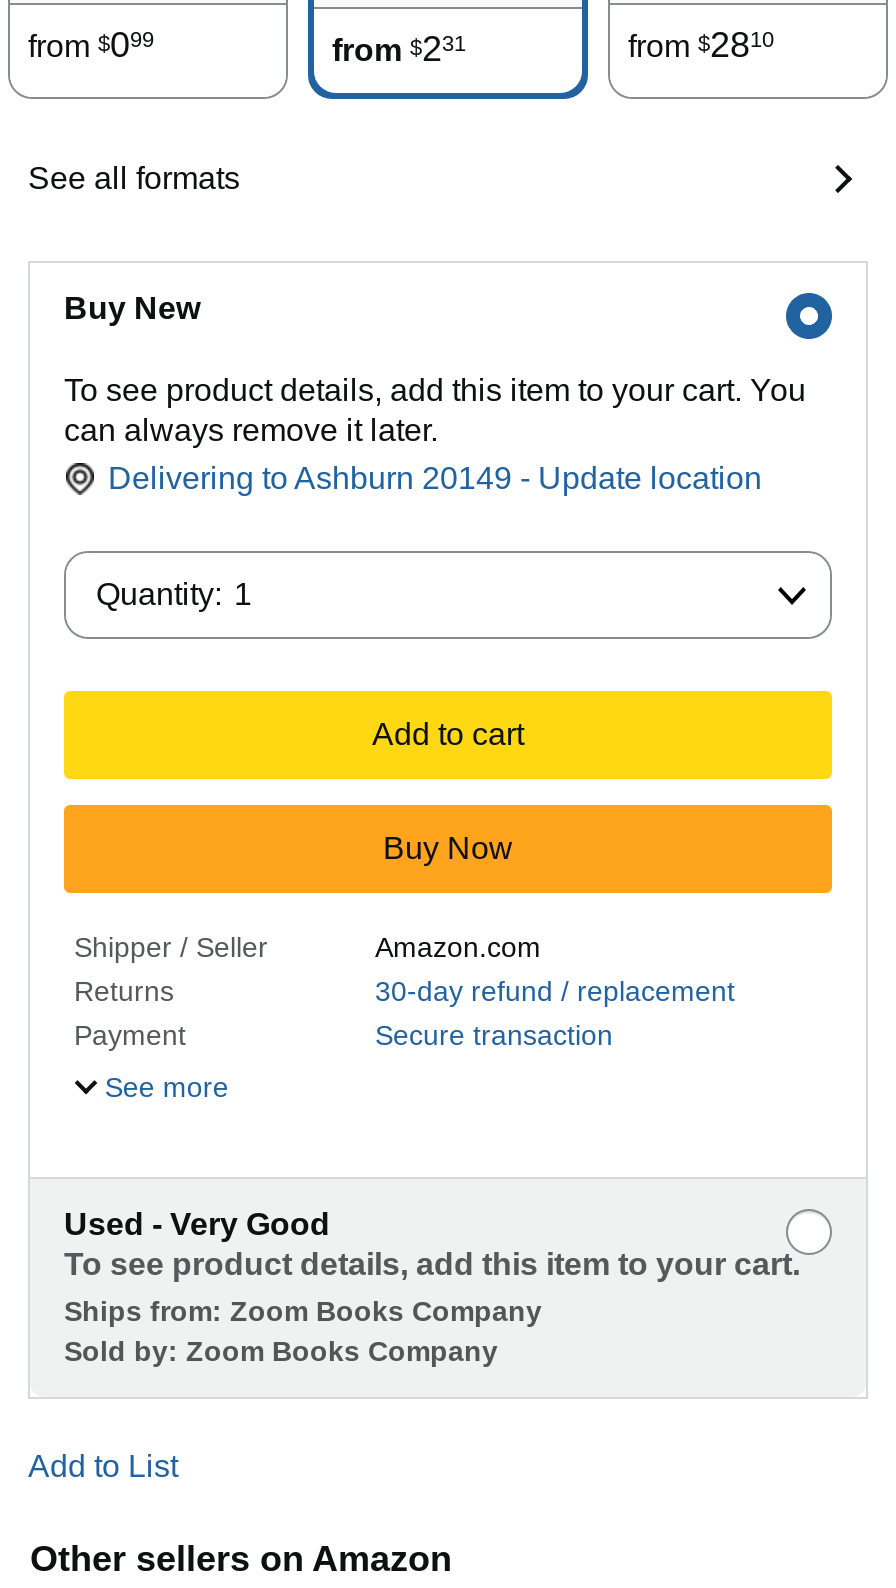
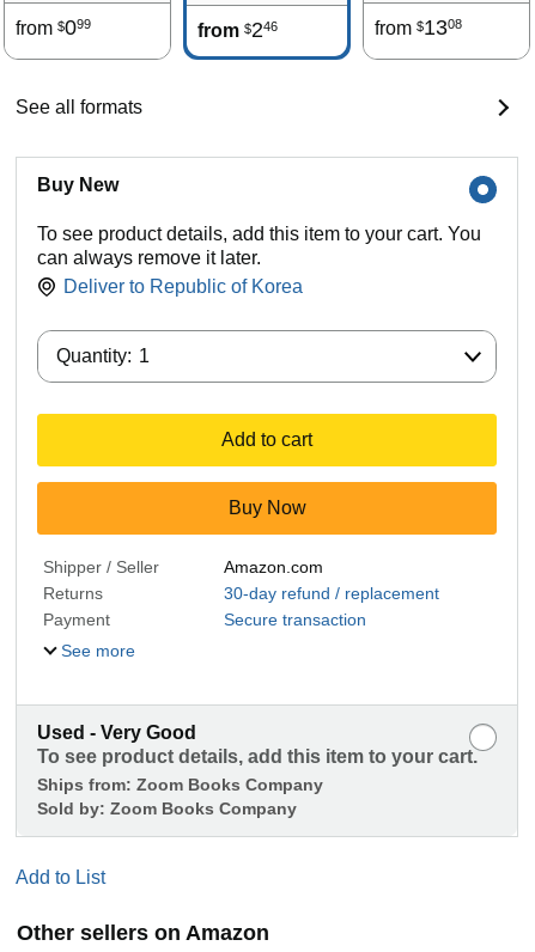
- from $231
+ from $246

- from $2810
+ from $1308

- Delivering to Ashburn 20149 - Update location
+ Deliver to Republic of Korea
